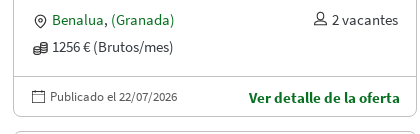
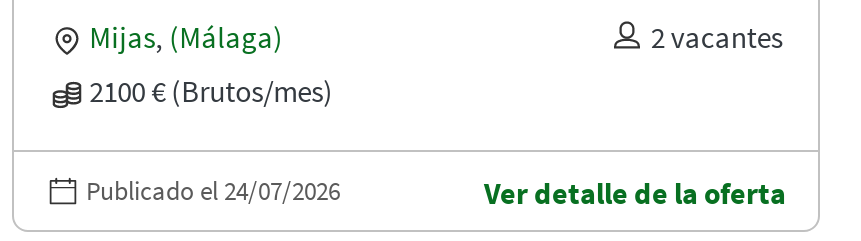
- Benalua, (Granada)
+ Mijas, (Málaga)

- 1256 € (Brutos/mes)
+ 2100 € (Brutos/mes)

- Publicado el 22/07/2026
+ Publicado el 24/07/2026
